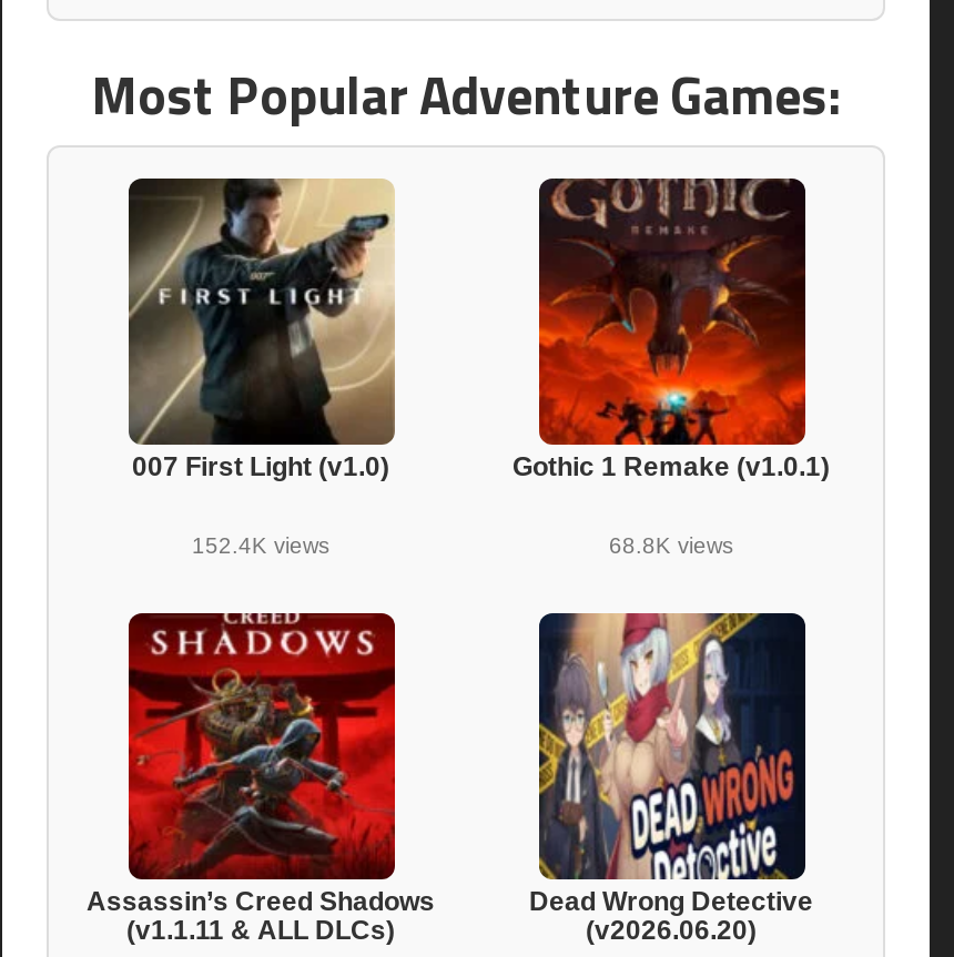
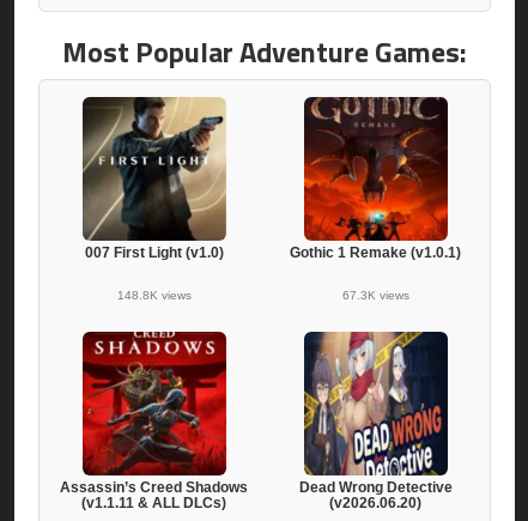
- 152.4K views
+ 148.8K views

- 68.8K views
+ 67.3K views
